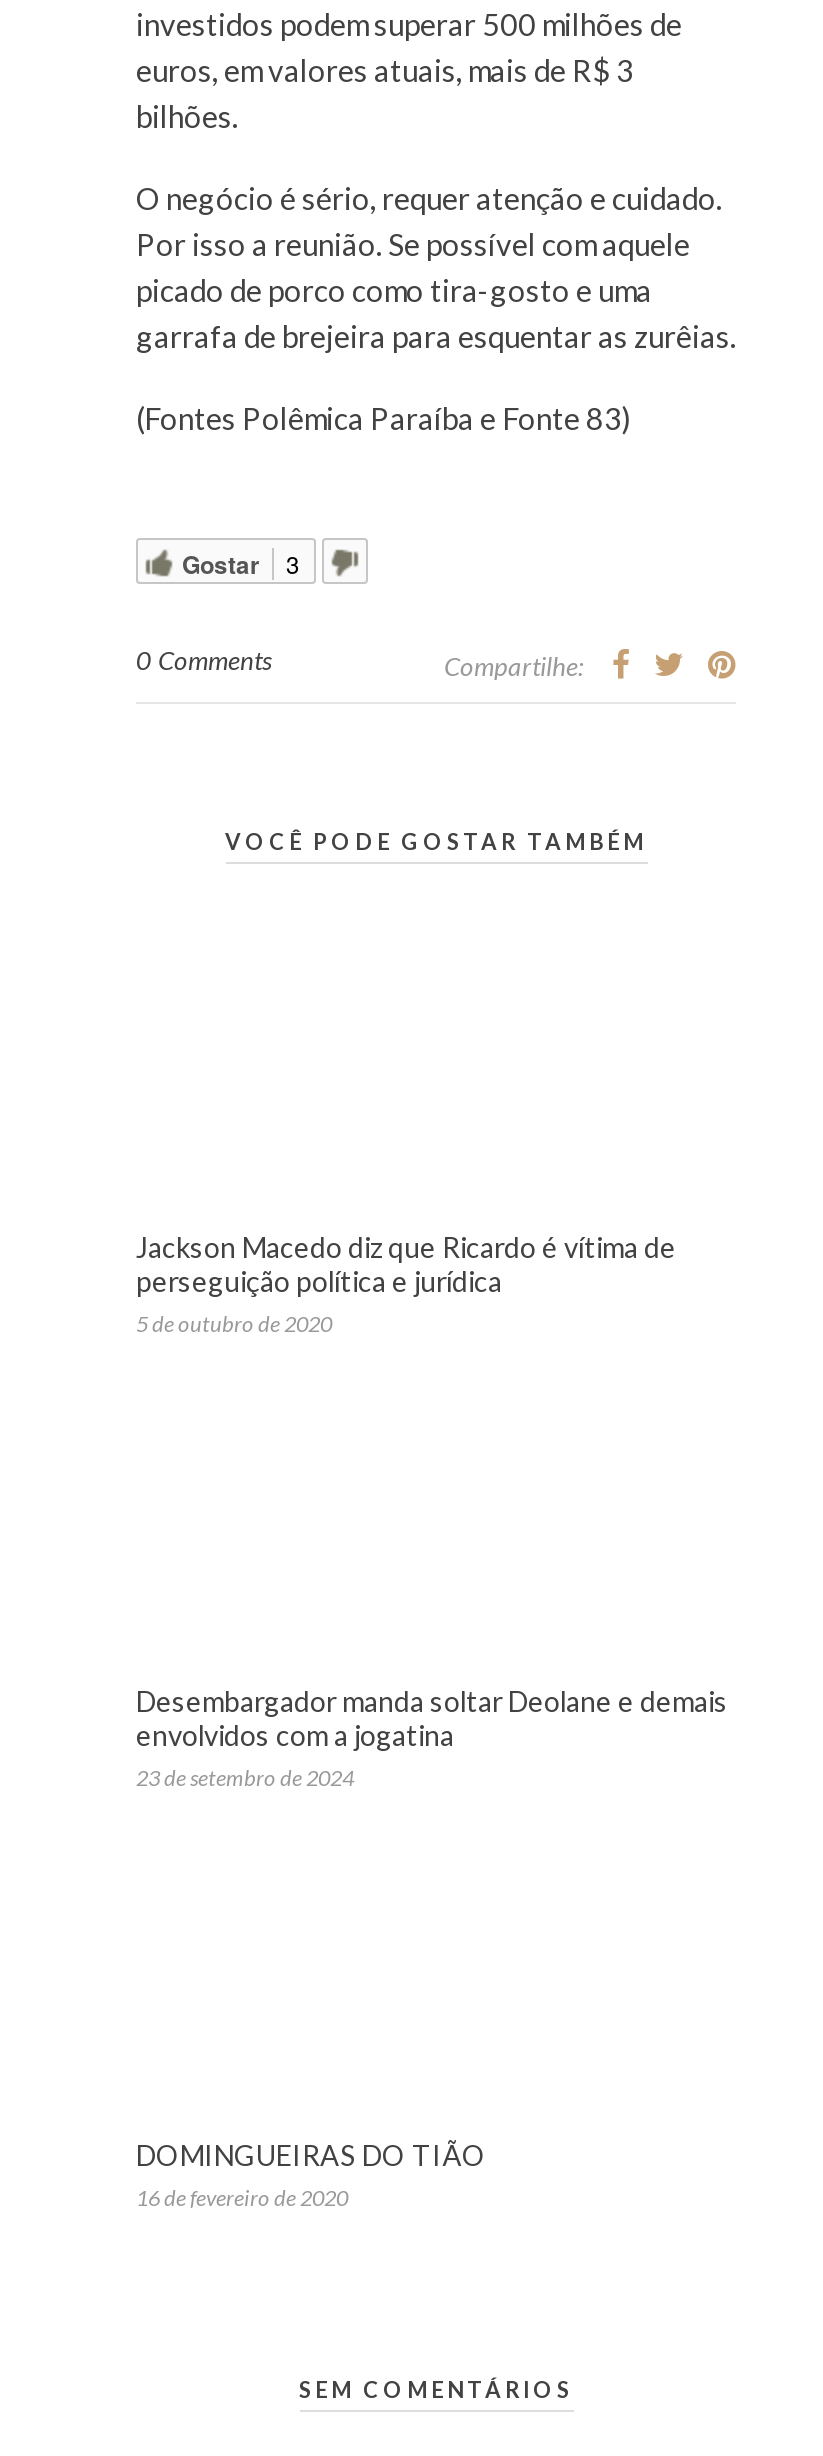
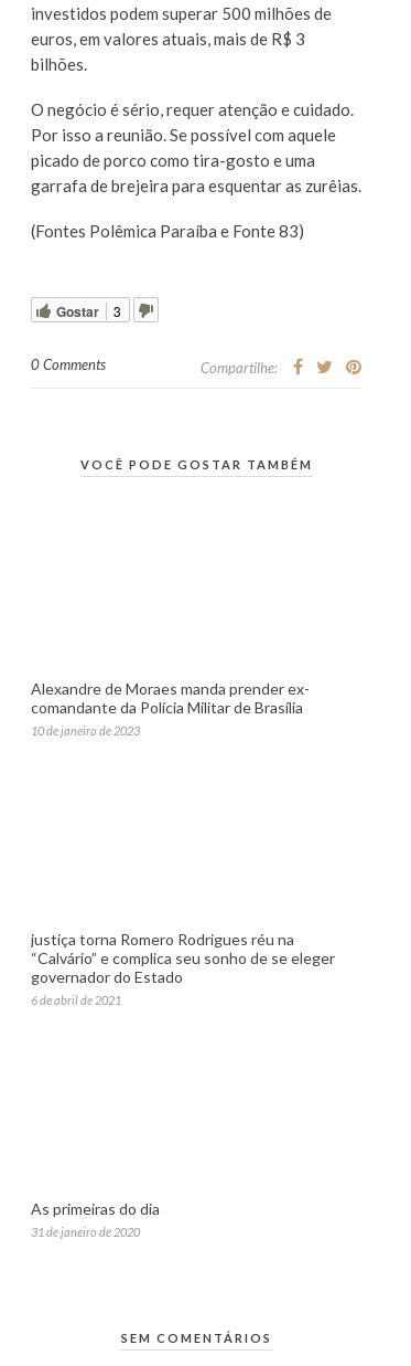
- Jackson Macedo diz que Ricardo é vítima de
- perseguição política e jurídica
- 5 de outubro de 2020
+ Alexandre de Moraes manda prender ex-
+ comandante da Polícia Militar de Brasília
+ 10 de janeiro de 2023

- Desembargador manda soltar Deolane e demais
- envolvidos com a jogatina
- 23 de setembro de 2024
+ justiça torna Romero Rodrigues réu na
+ “Calvário” e complica seu sonho de se eleger
+ governador do Estado
+ 6 de abril de 2021

- DOMINGUEIRAS DO TIÃO
- 16 de fevereiro de 2020
+ As primeiras do dia
+ 31 de janeiro de 2020
